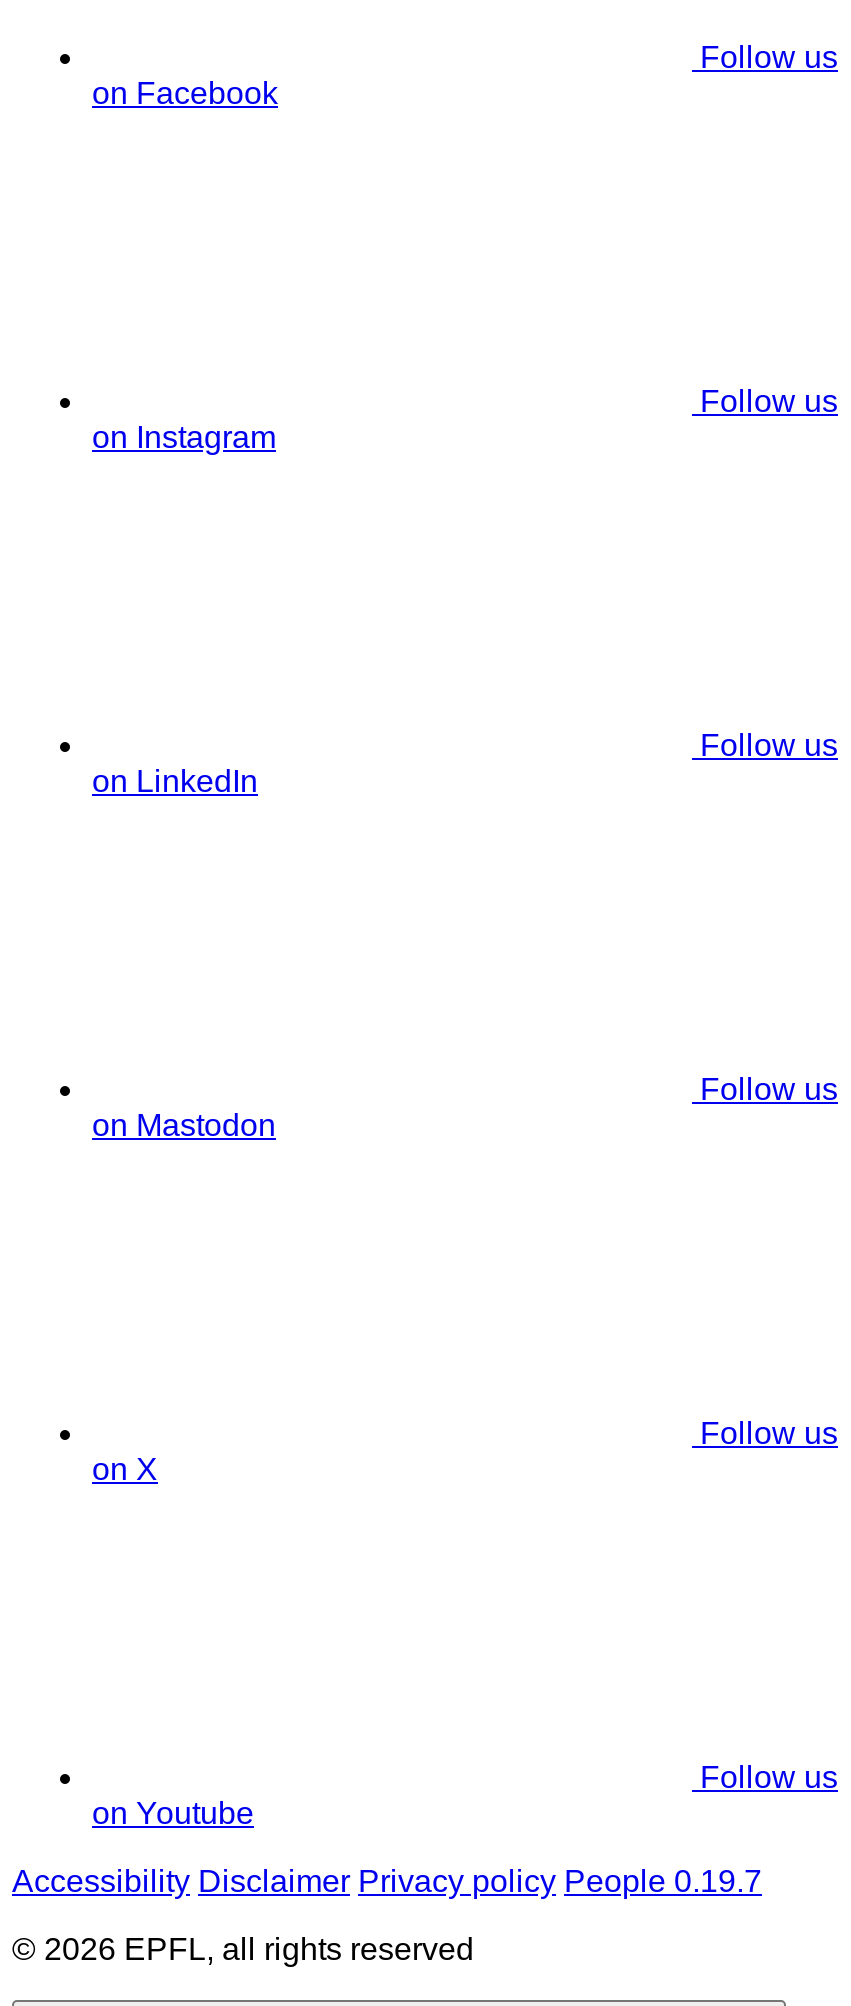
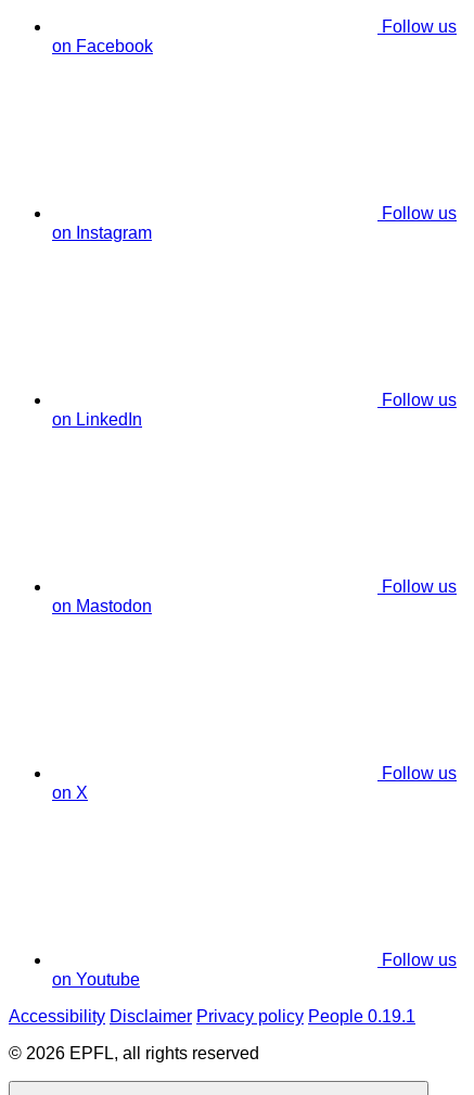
- Accessibility Disclaimer Privacy policy People 0.19.7
+ Accessibility Disclaimer Privacy policy People 0.19.1
